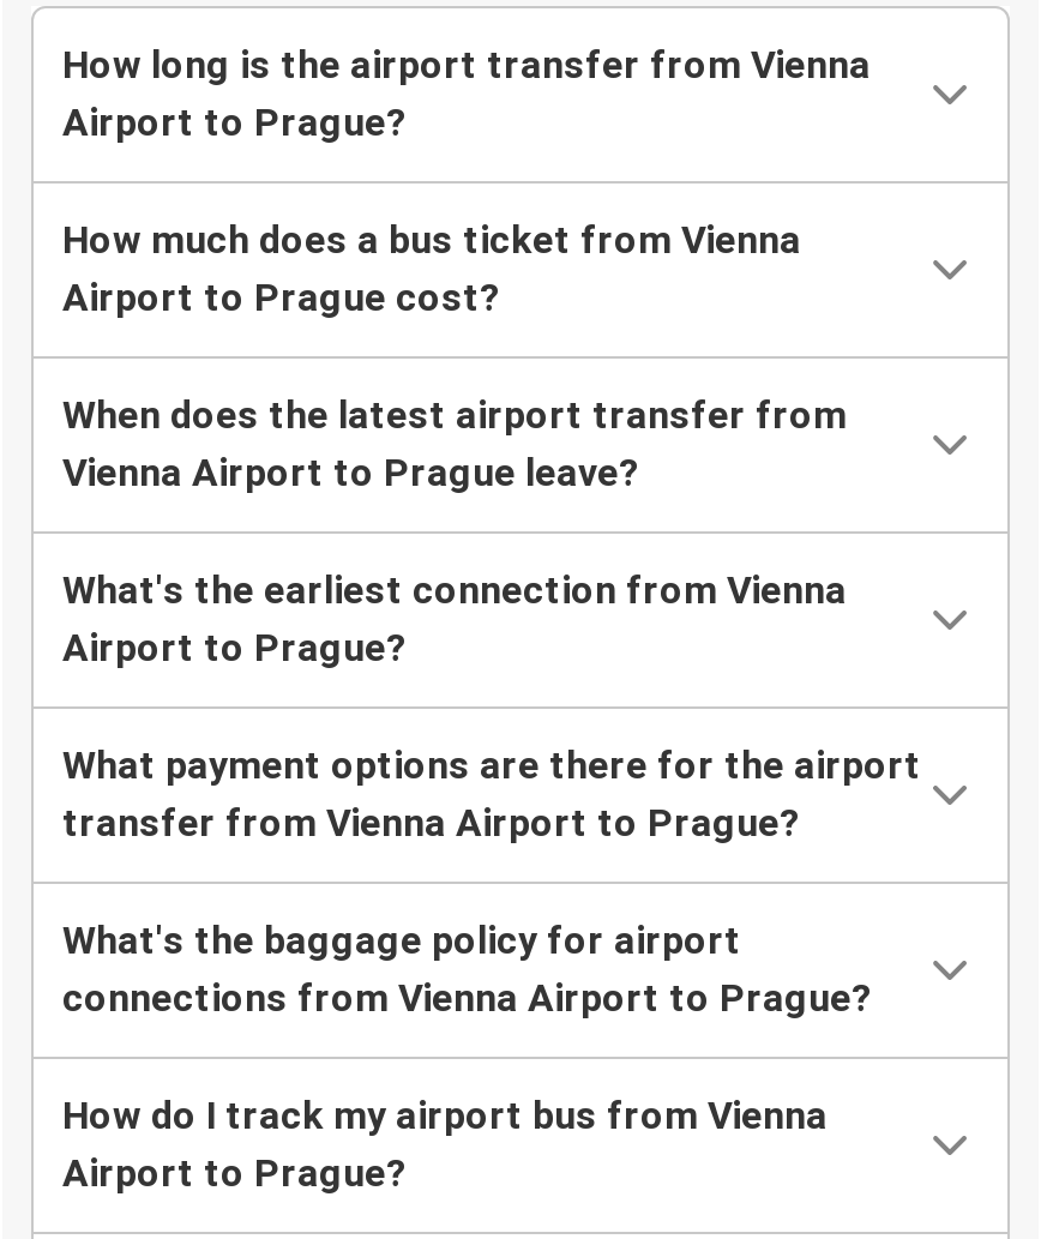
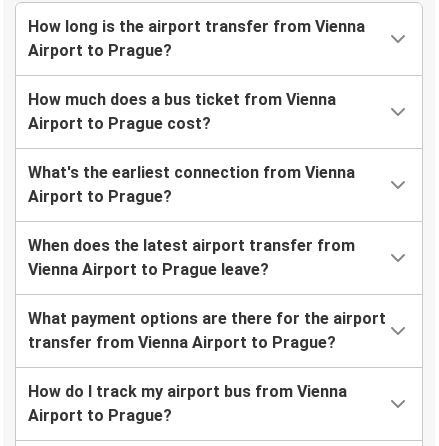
moved down: When does the latest airport transfer from | Vienna Airport to Prague leave?

- What's the baggage policy for airport
- connections from Vienna Airport to Prague?
